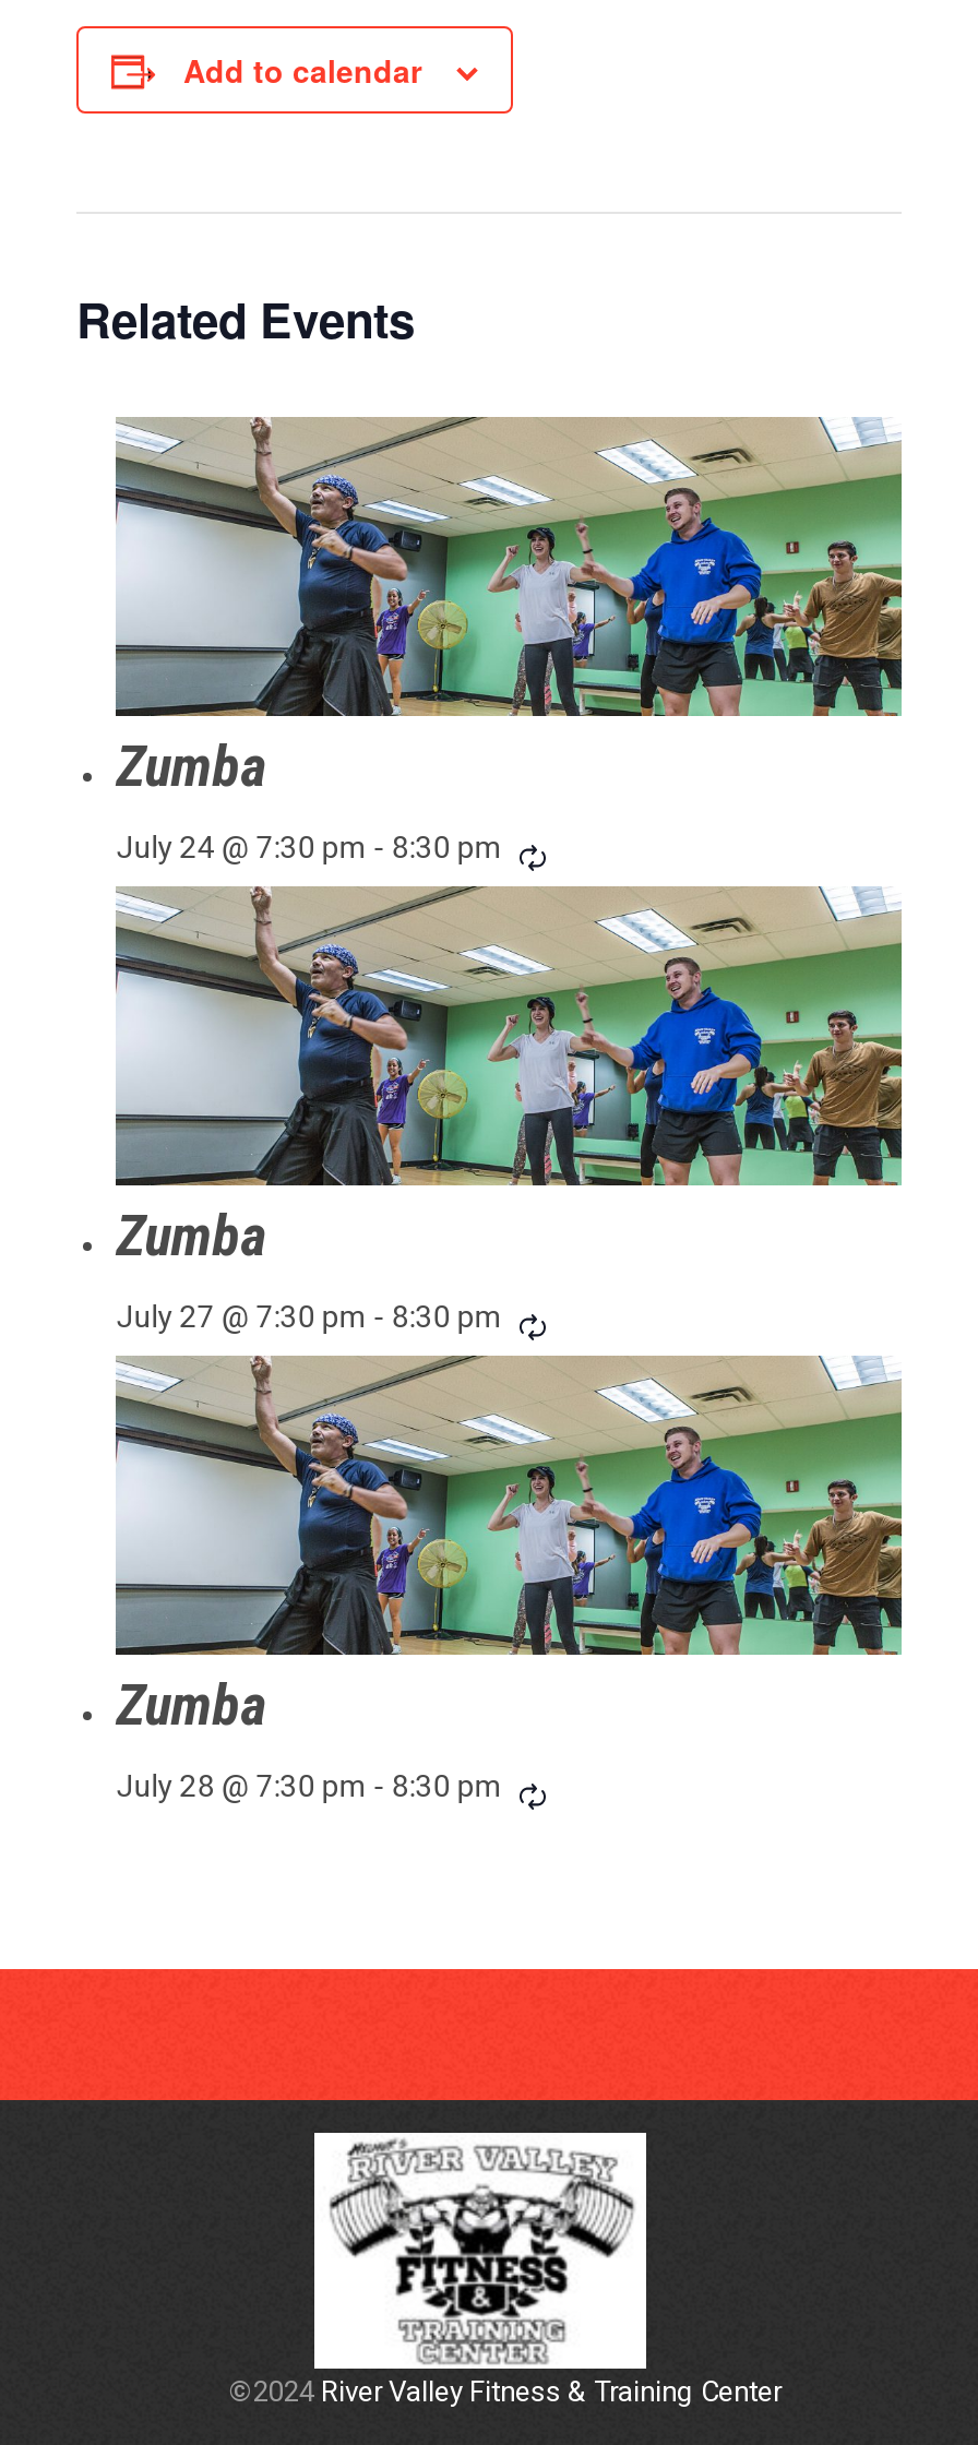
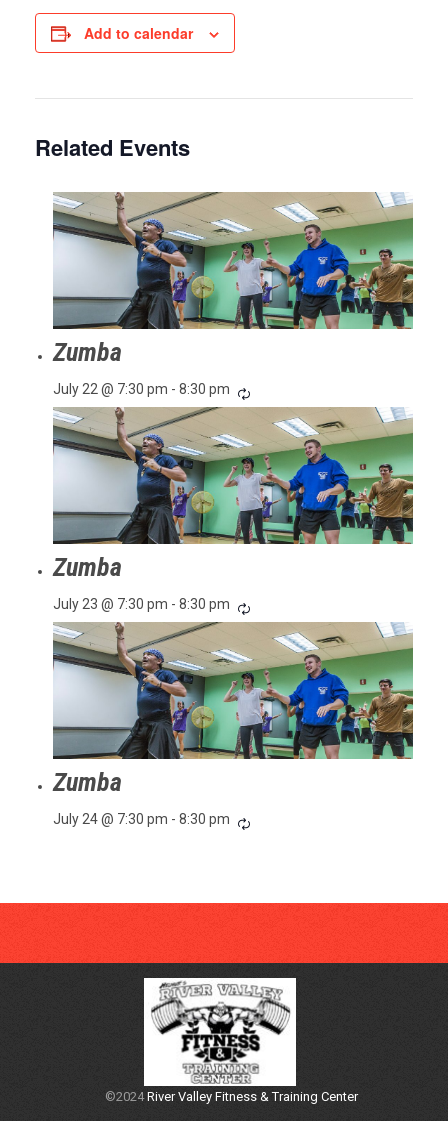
- July 24 @ 7:30 pm - 8:30 pm
+ July 22 @ 7:30 pm - 8:30 pm

- July 27 @ 7:30 pm - 8:30 pm
+ July 23 @ 7:30 pm - 8:30 pm

- July 28 @ 7:30 pm - 8:30 pm
+ July 24 @ 7:30 pm - 8:30 pm
